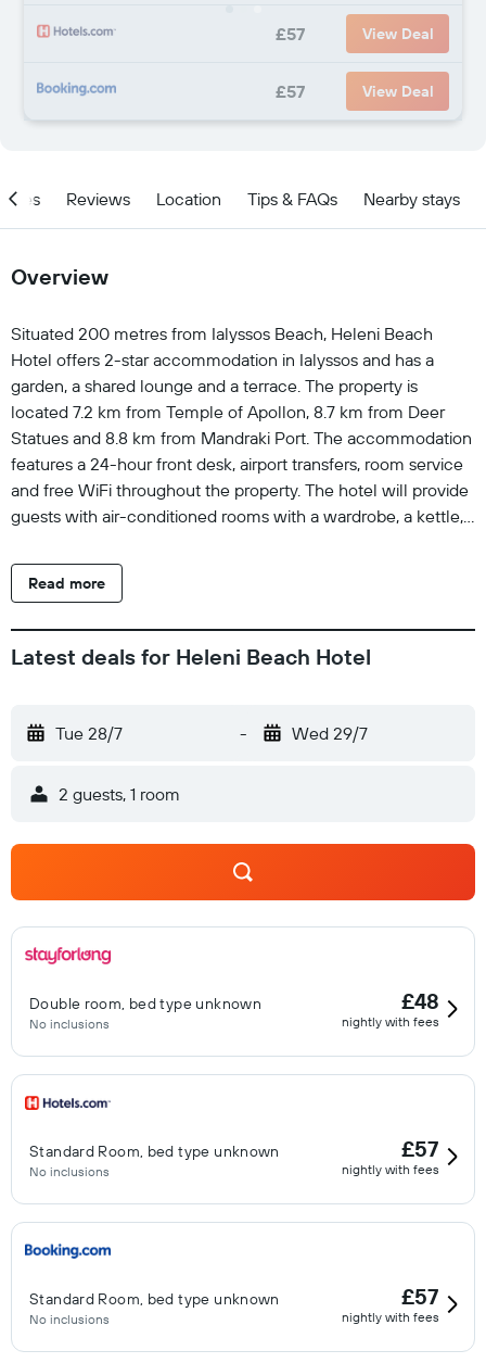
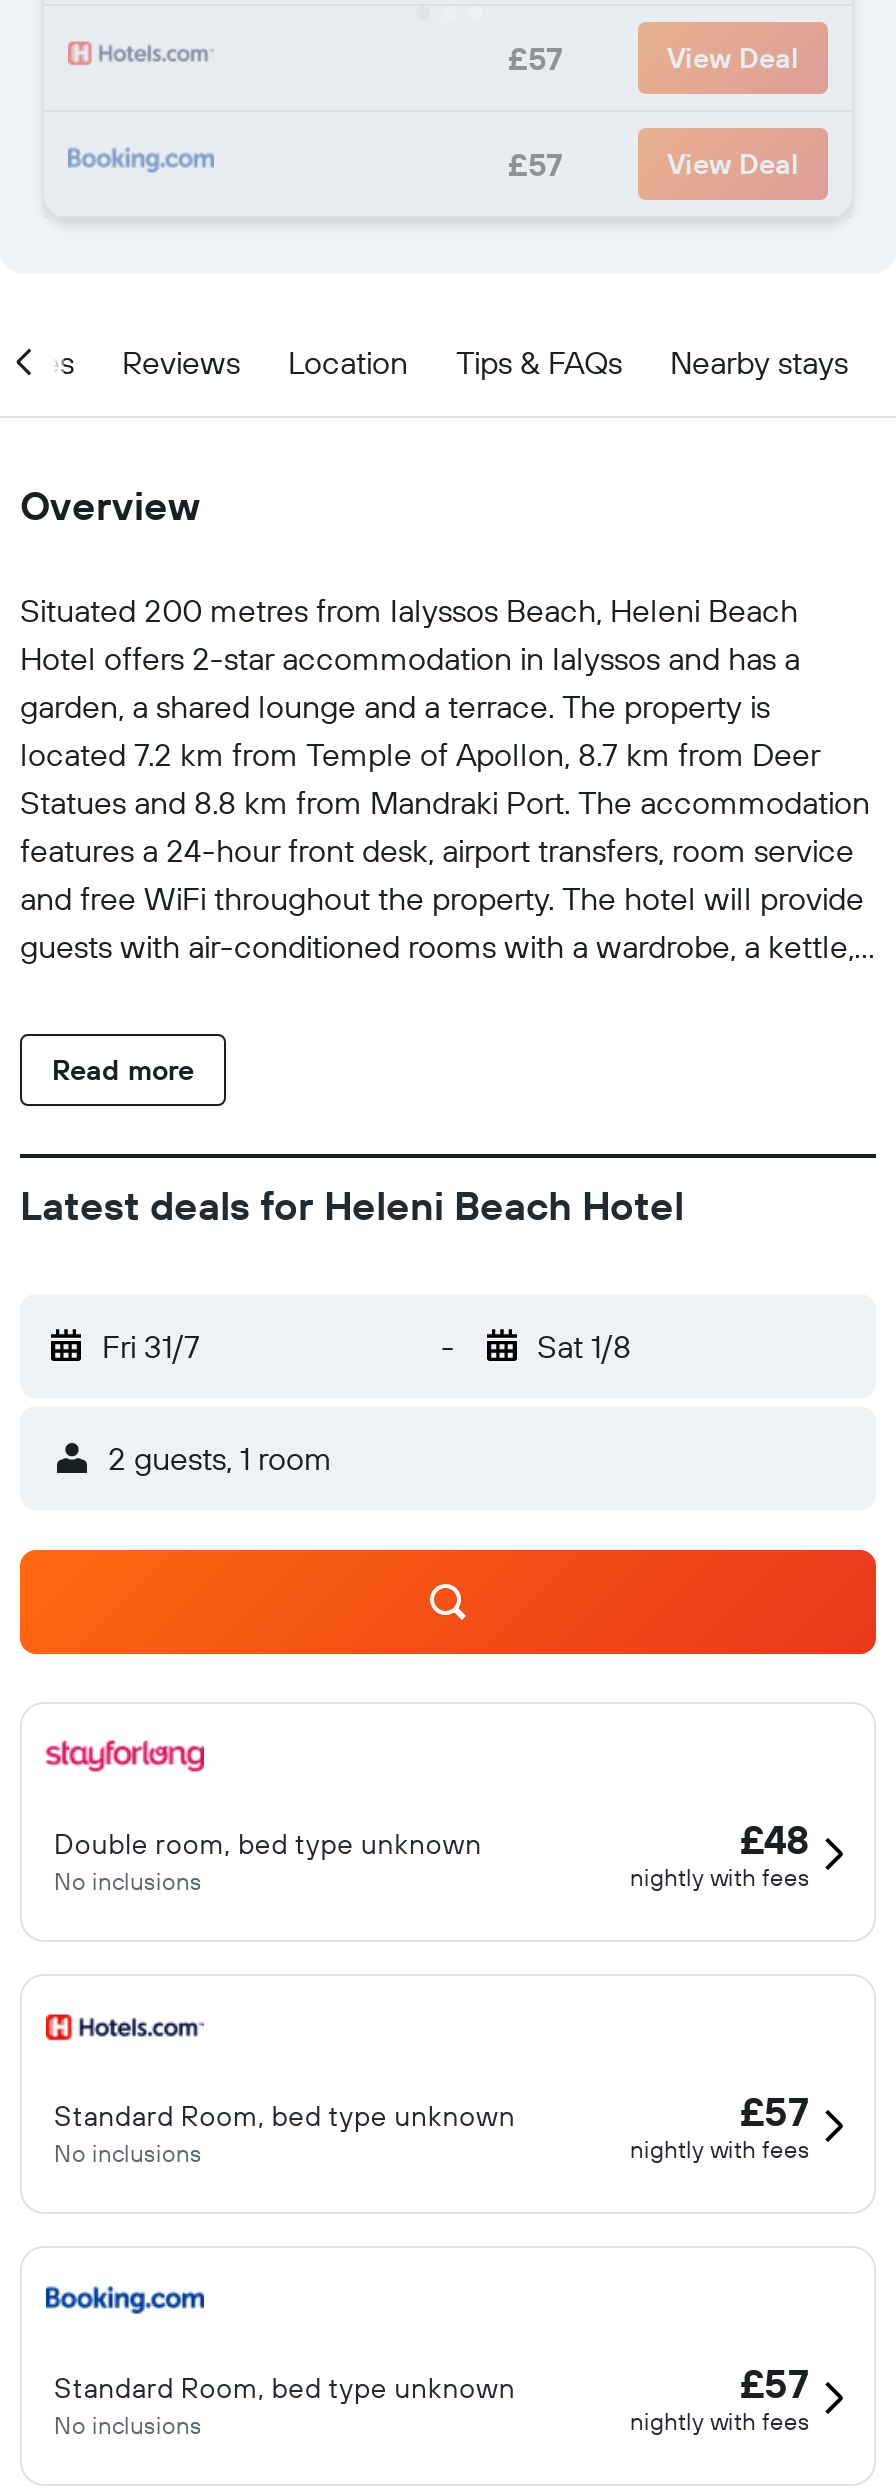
- Tue 28/7
+ Fri 31/7

- Wed 29/7
+ Sat 1/8
